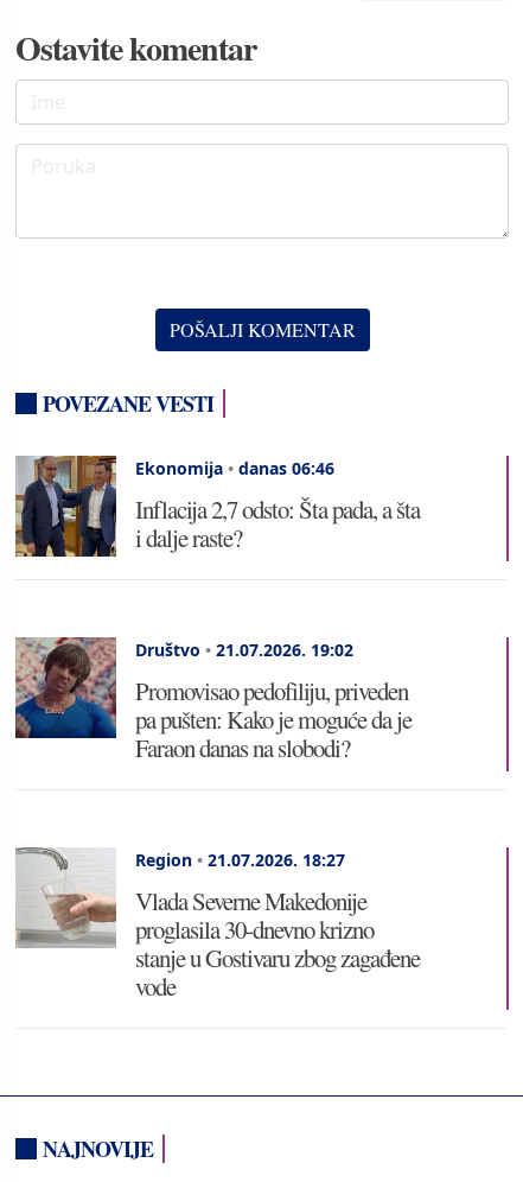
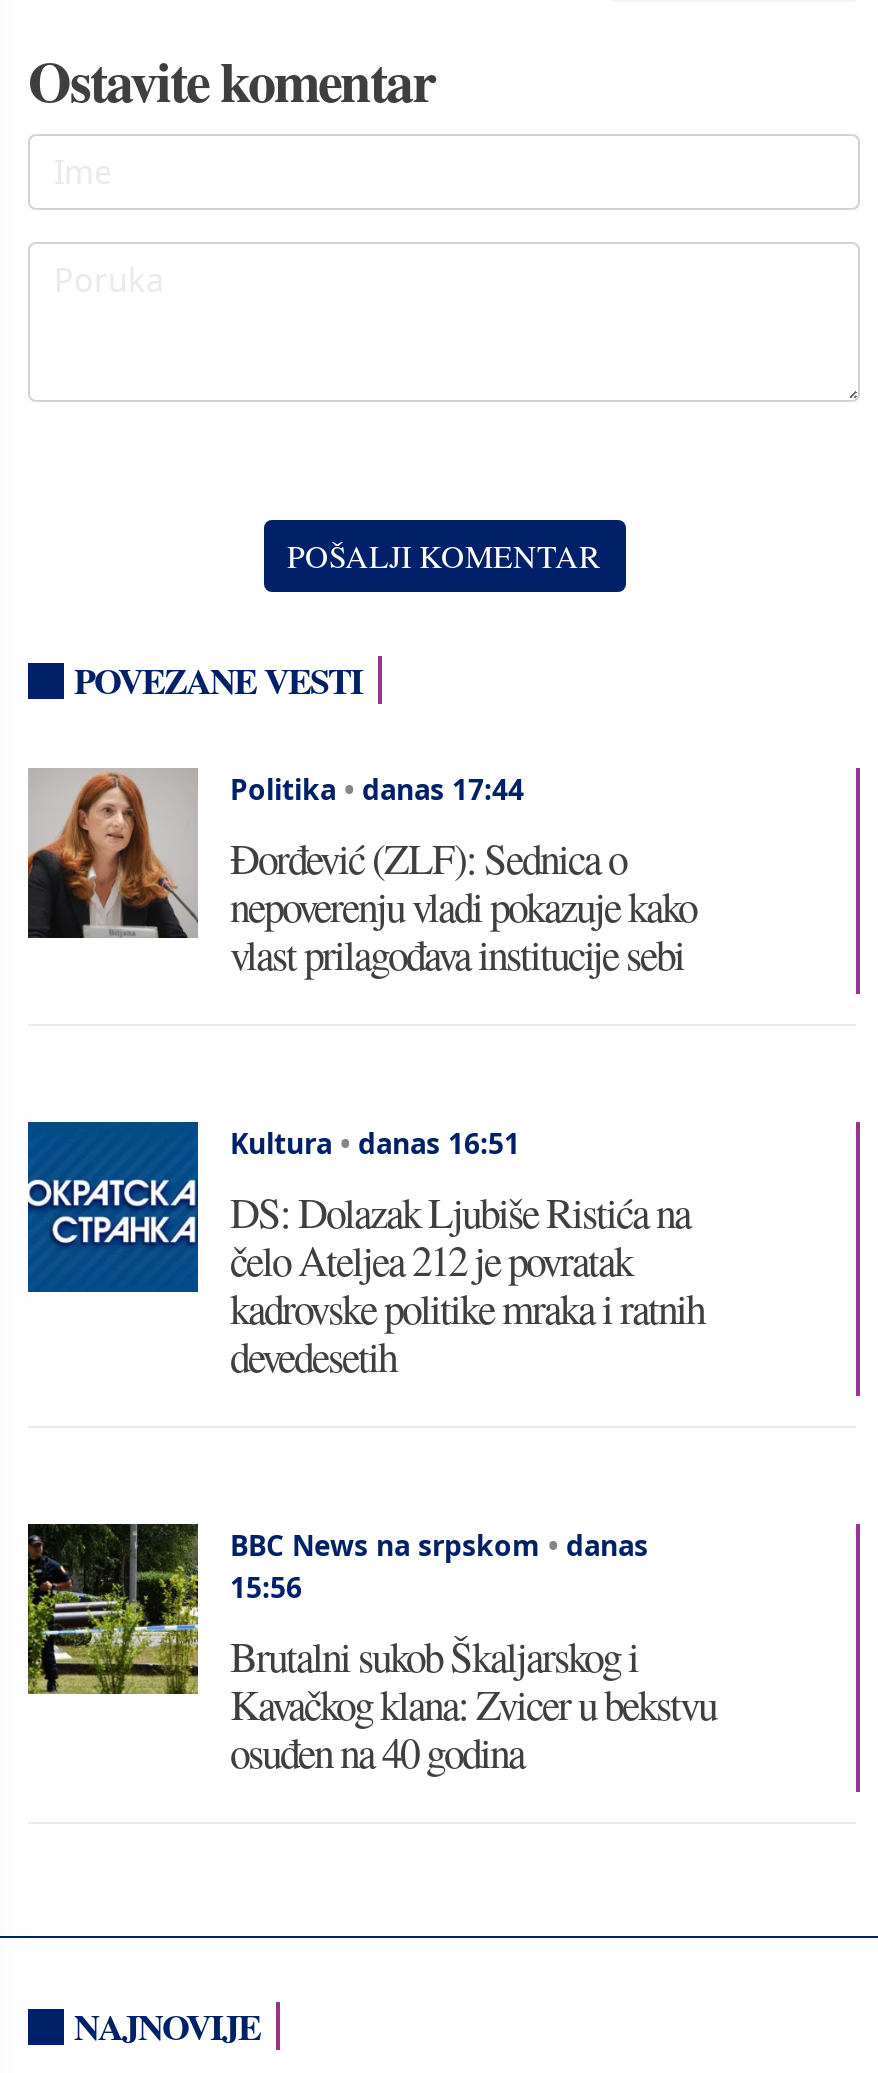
- [image]
- Ekonomija • danas 06:46
- Inflacija 2,7 odsto: Šta pada, a šta
- i dalje raste?
+ [image]
+ Politika • danas 17:44
+ Đorđević (ZLF): Sednica o
+ nepoverenju vladi pokazuje kako
+ vlast prilagođava institucije sebi

- [image]
- Društvo • 21.07.2026. 19:02
- Promovisao pedofiliju, priveden
- pa pušten: Kako je moguće da je
- Faraon danas na slobodi?
+ [image]
+ Kultura • danas 16:51
+ DS: Dolazak Ljubiše Ristića na
+ čelo Ateljea 212 je povratak
+ kadrovske politike mraka i ratnih
+ devedesetih

- [image]
- Region • 21.07.2026. 18:27
- Vlada Severne Makedonije
- proglasila 30-dnevno krizno
- stanje u Gostivaru zbog zagađene
- vode
+ [image]
+ BBC News na srpskom • danas
+ 15:56
+ Brutalni sukob Škaljarskog i
+ Kavačkog klana: Zvicer u bekstvu
+ osuđen na 40 godina
